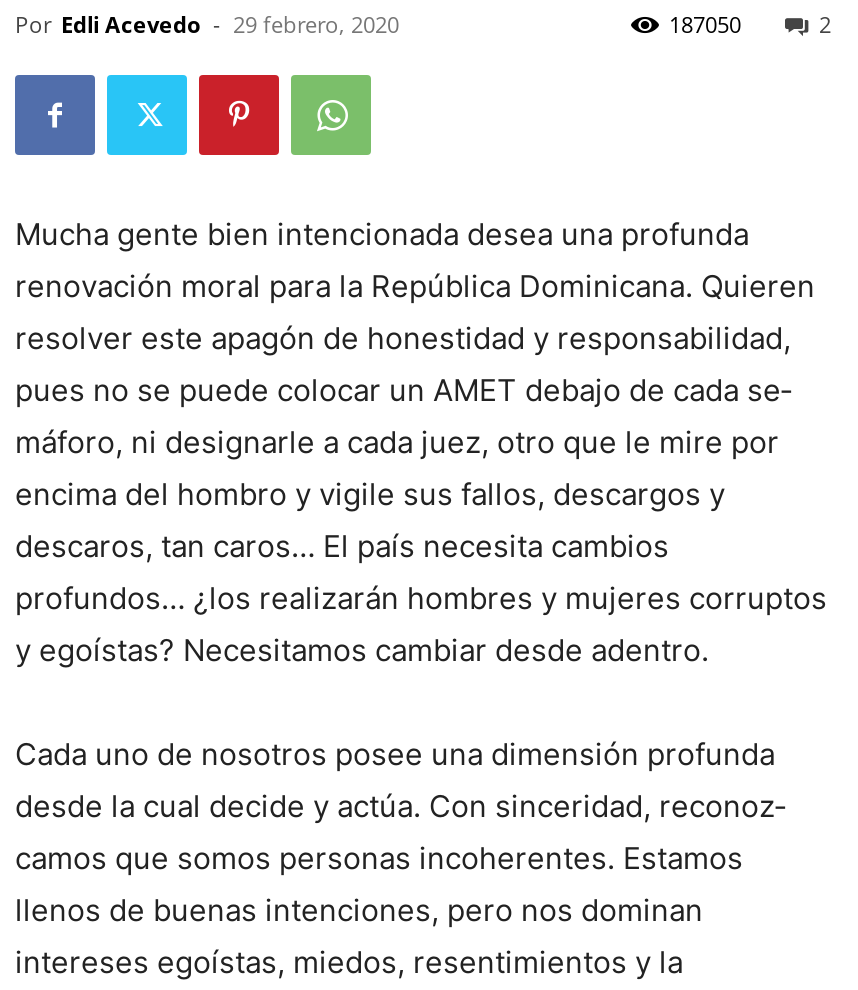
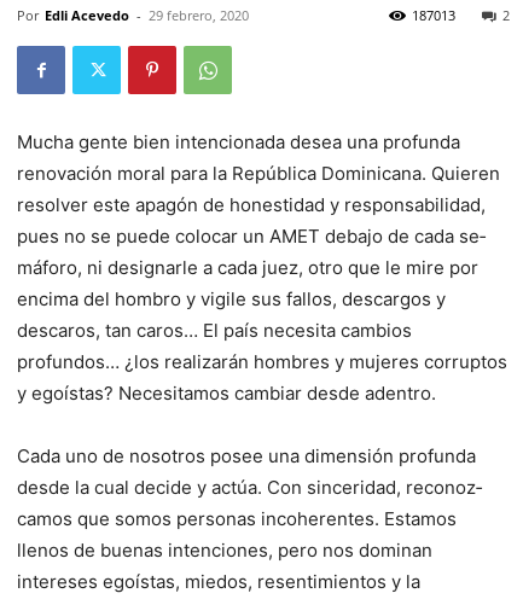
- 187050
+ 187013
